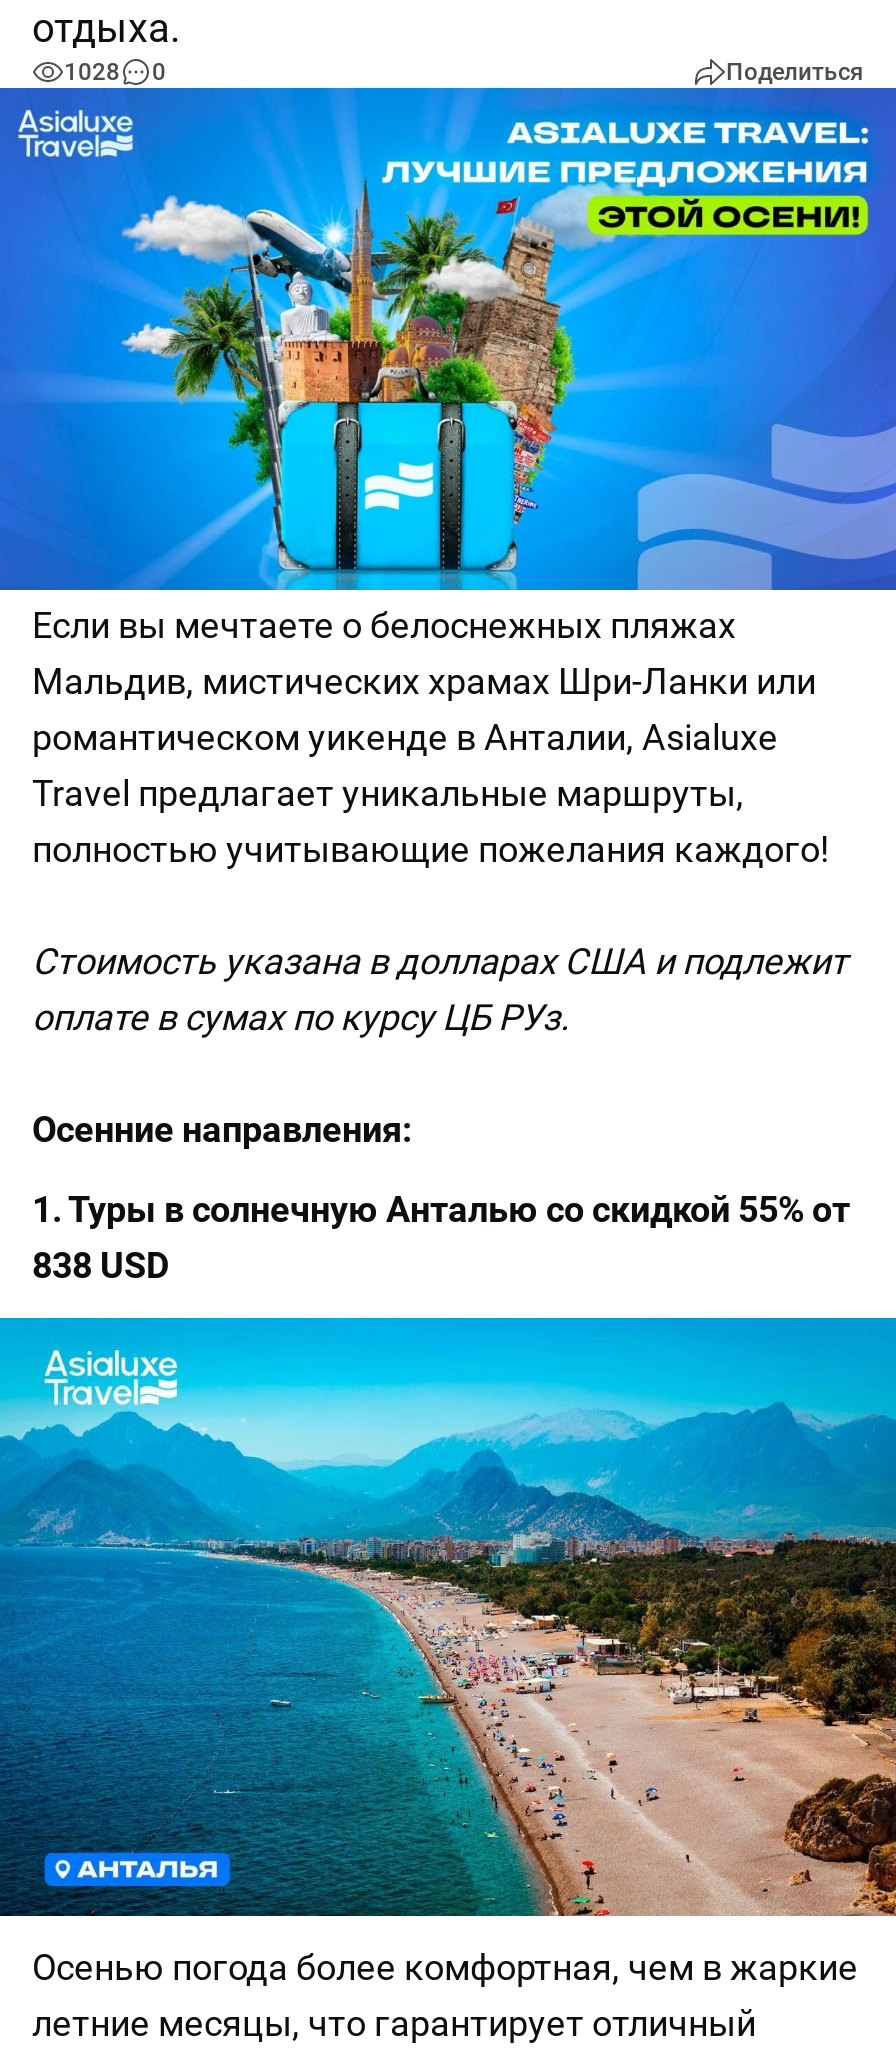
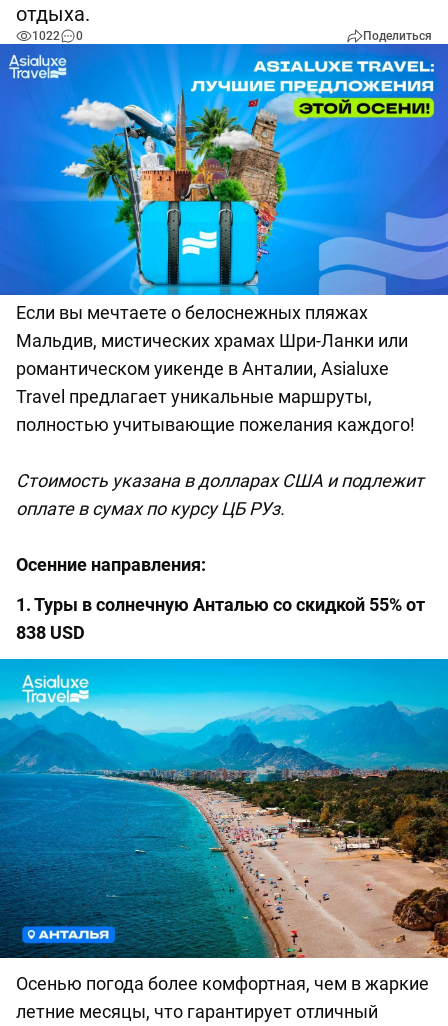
- 1028 0
+ 1022 0
